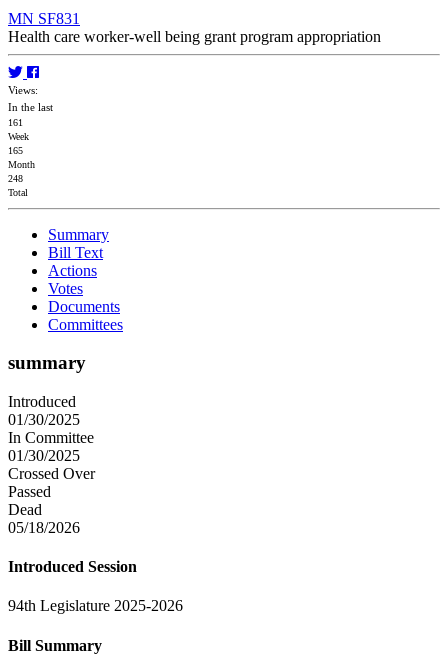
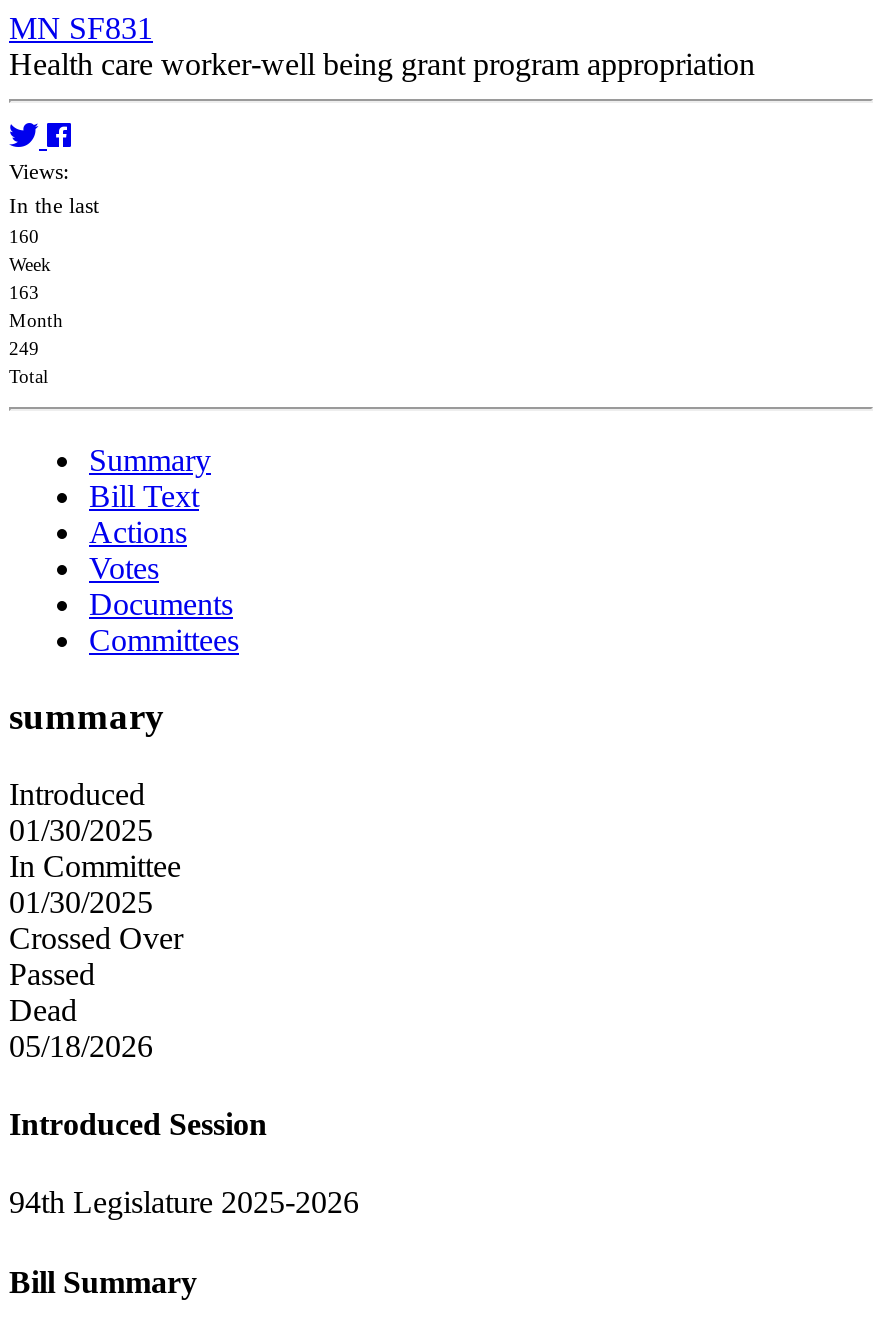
- 161
+ 160

- 165
+ 163

- 248
+ 249
